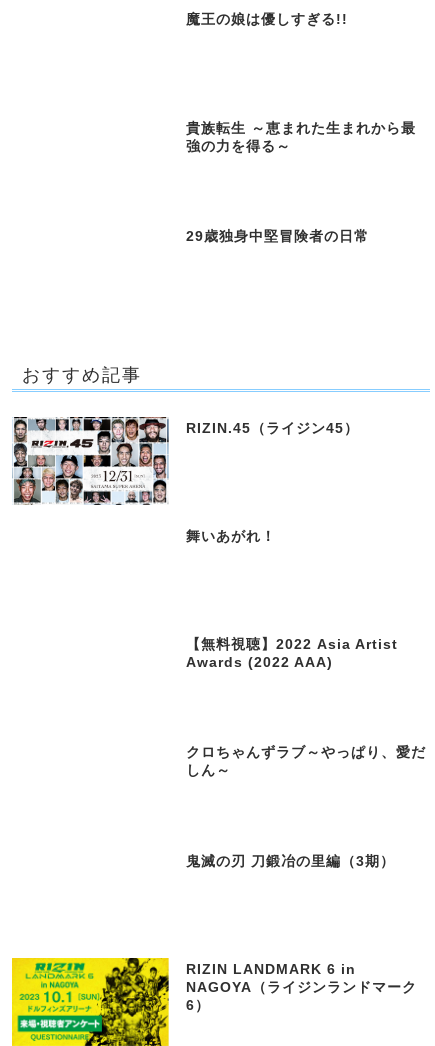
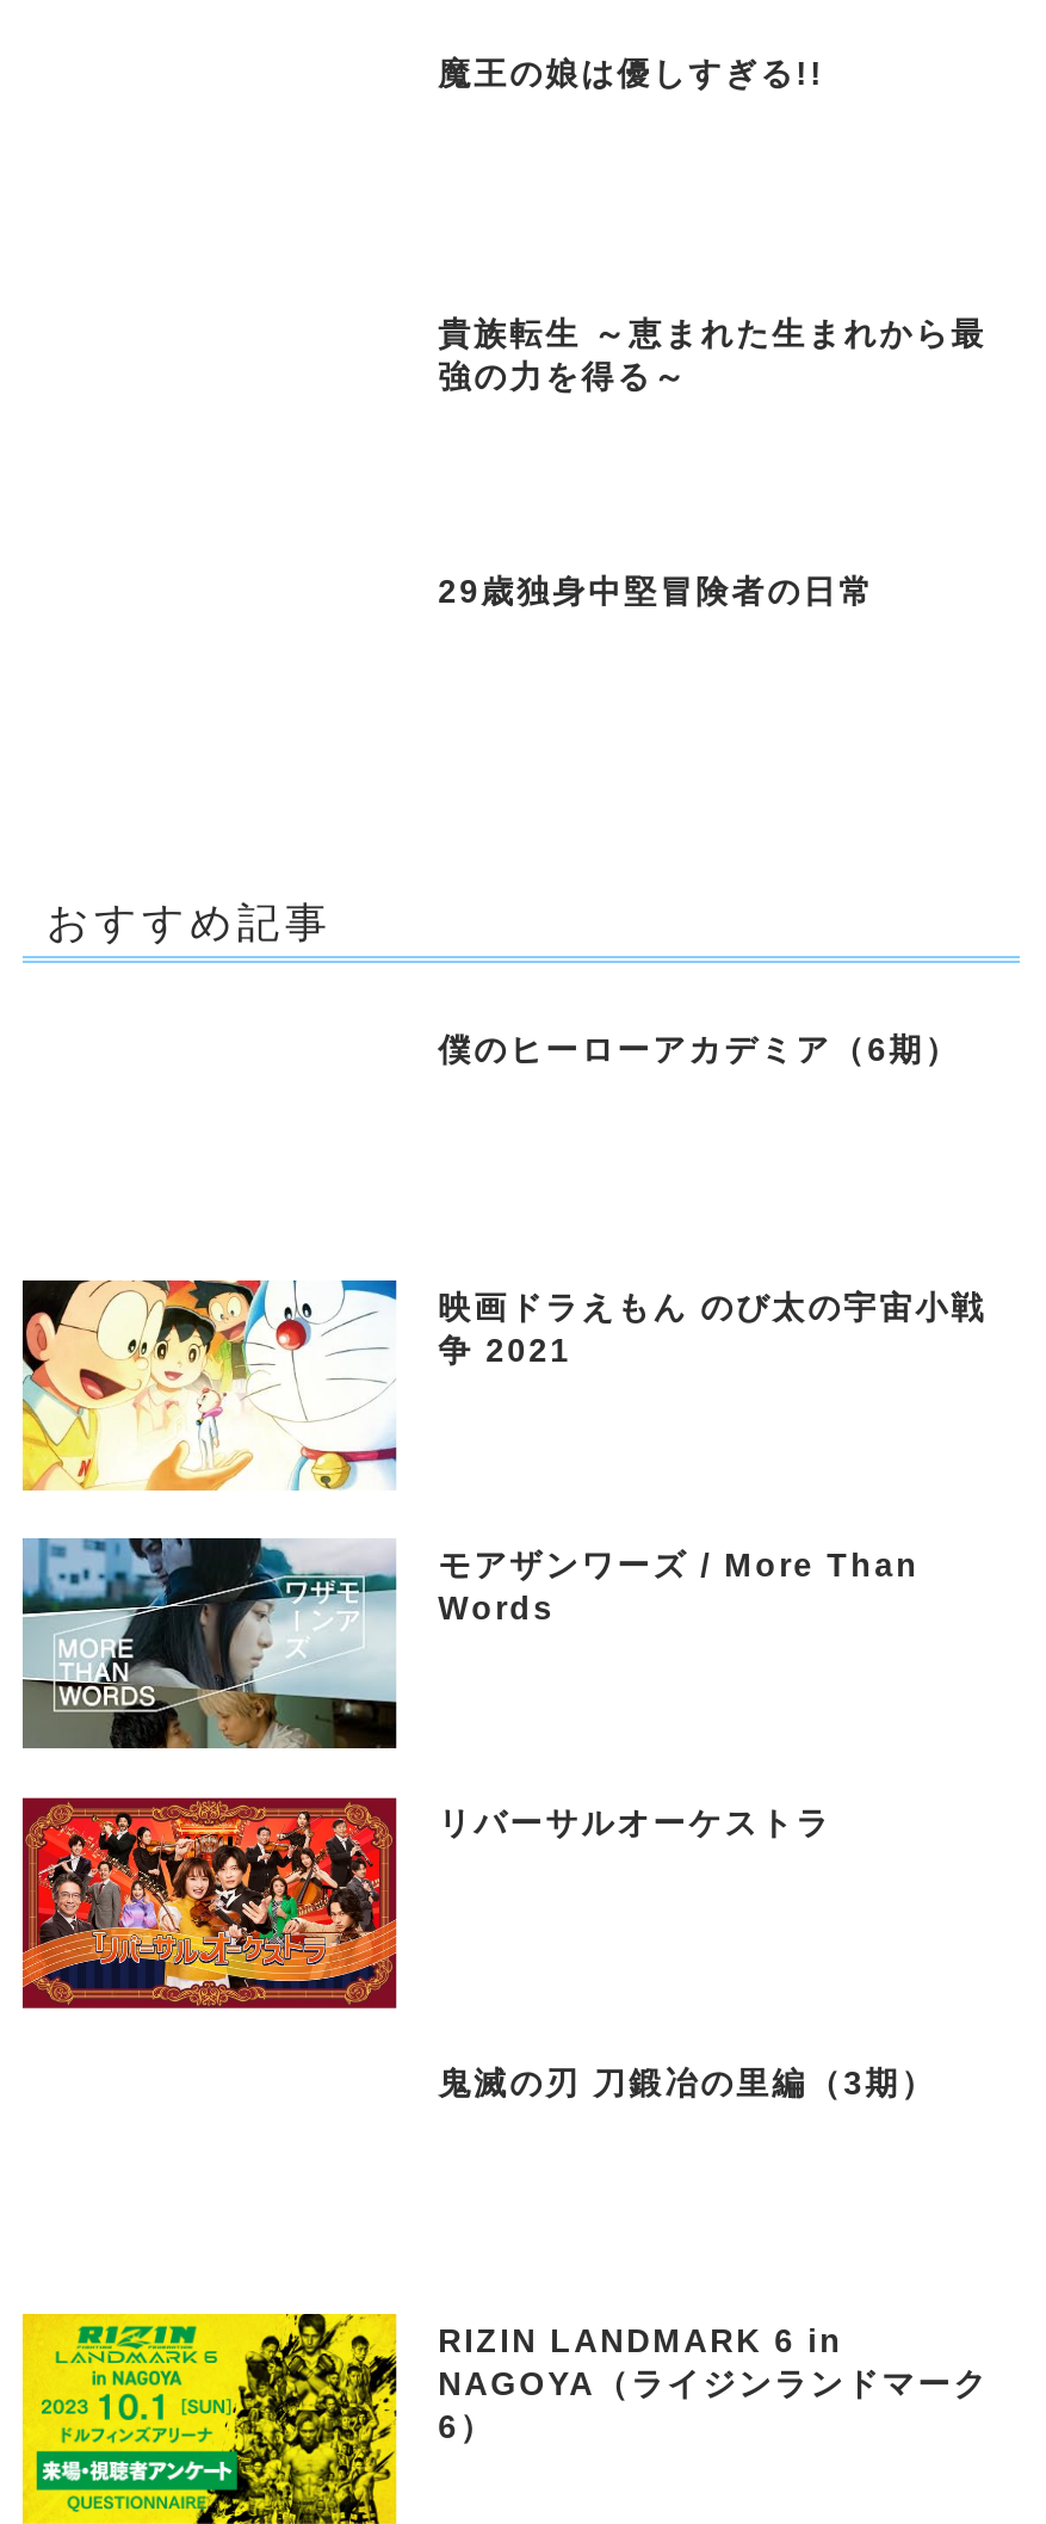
+ [image]

+ [image]

+ [image]

- [image]

- RIZIN.45（ライジン45）
+ 僕のヒーローアカデミア（6期）

- 舞いあがれ！
+ 映画ドラえもん のび太の宇宙小戦
+ 争 2021

- 【無料視聴】2022 Asia Artist
- Awards (2022 AAA)
+ モアザンワーズ / More Than
+ Words

- クロちゃんずラブ～やっぱり、愛だ
- しん～
+ リバーサルオーケストラ
